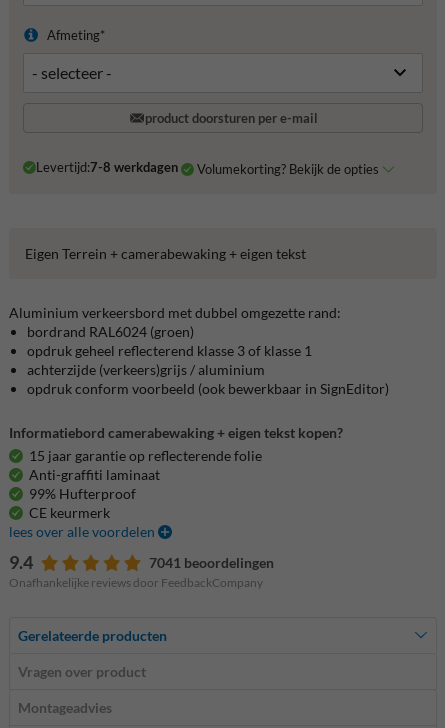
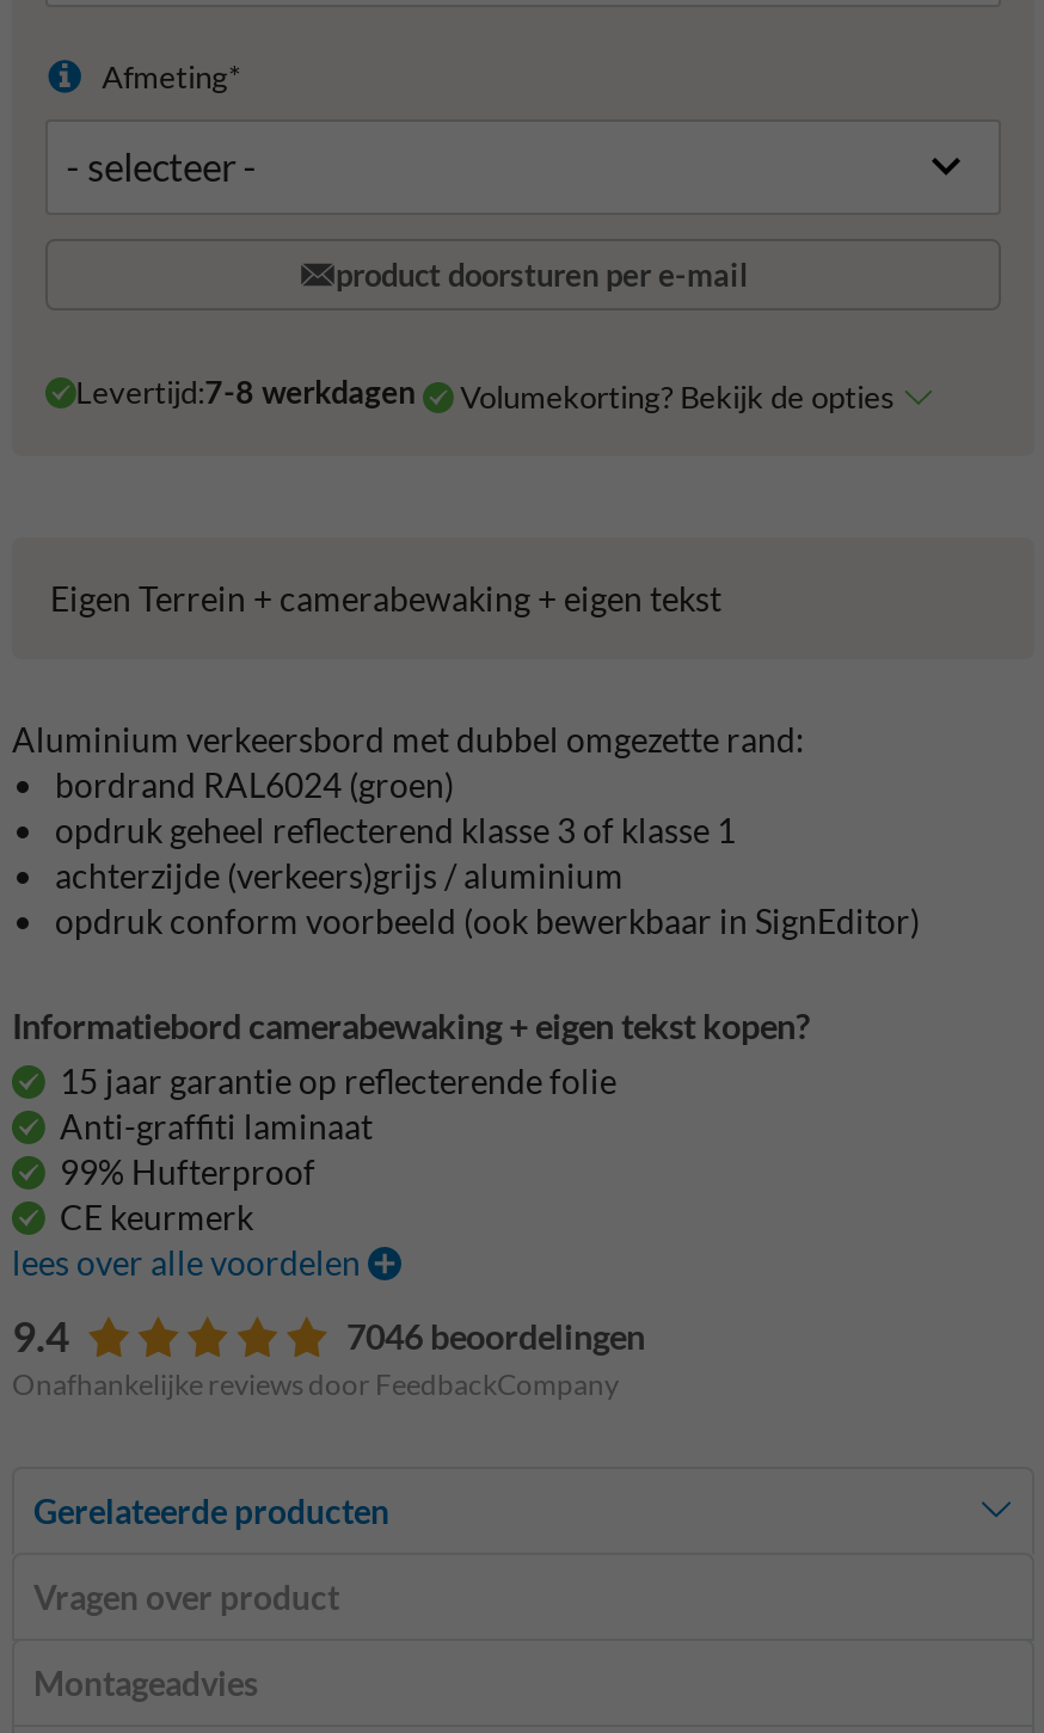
- 7041 beoordelingen
+ 7046 beoordelingen
